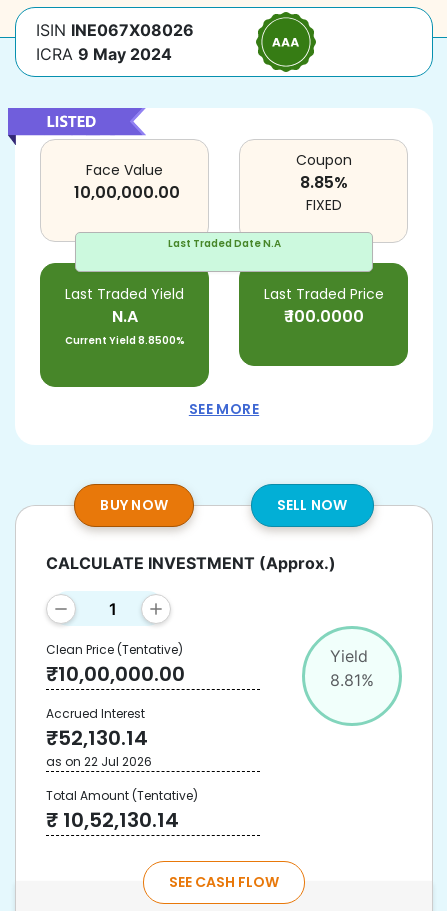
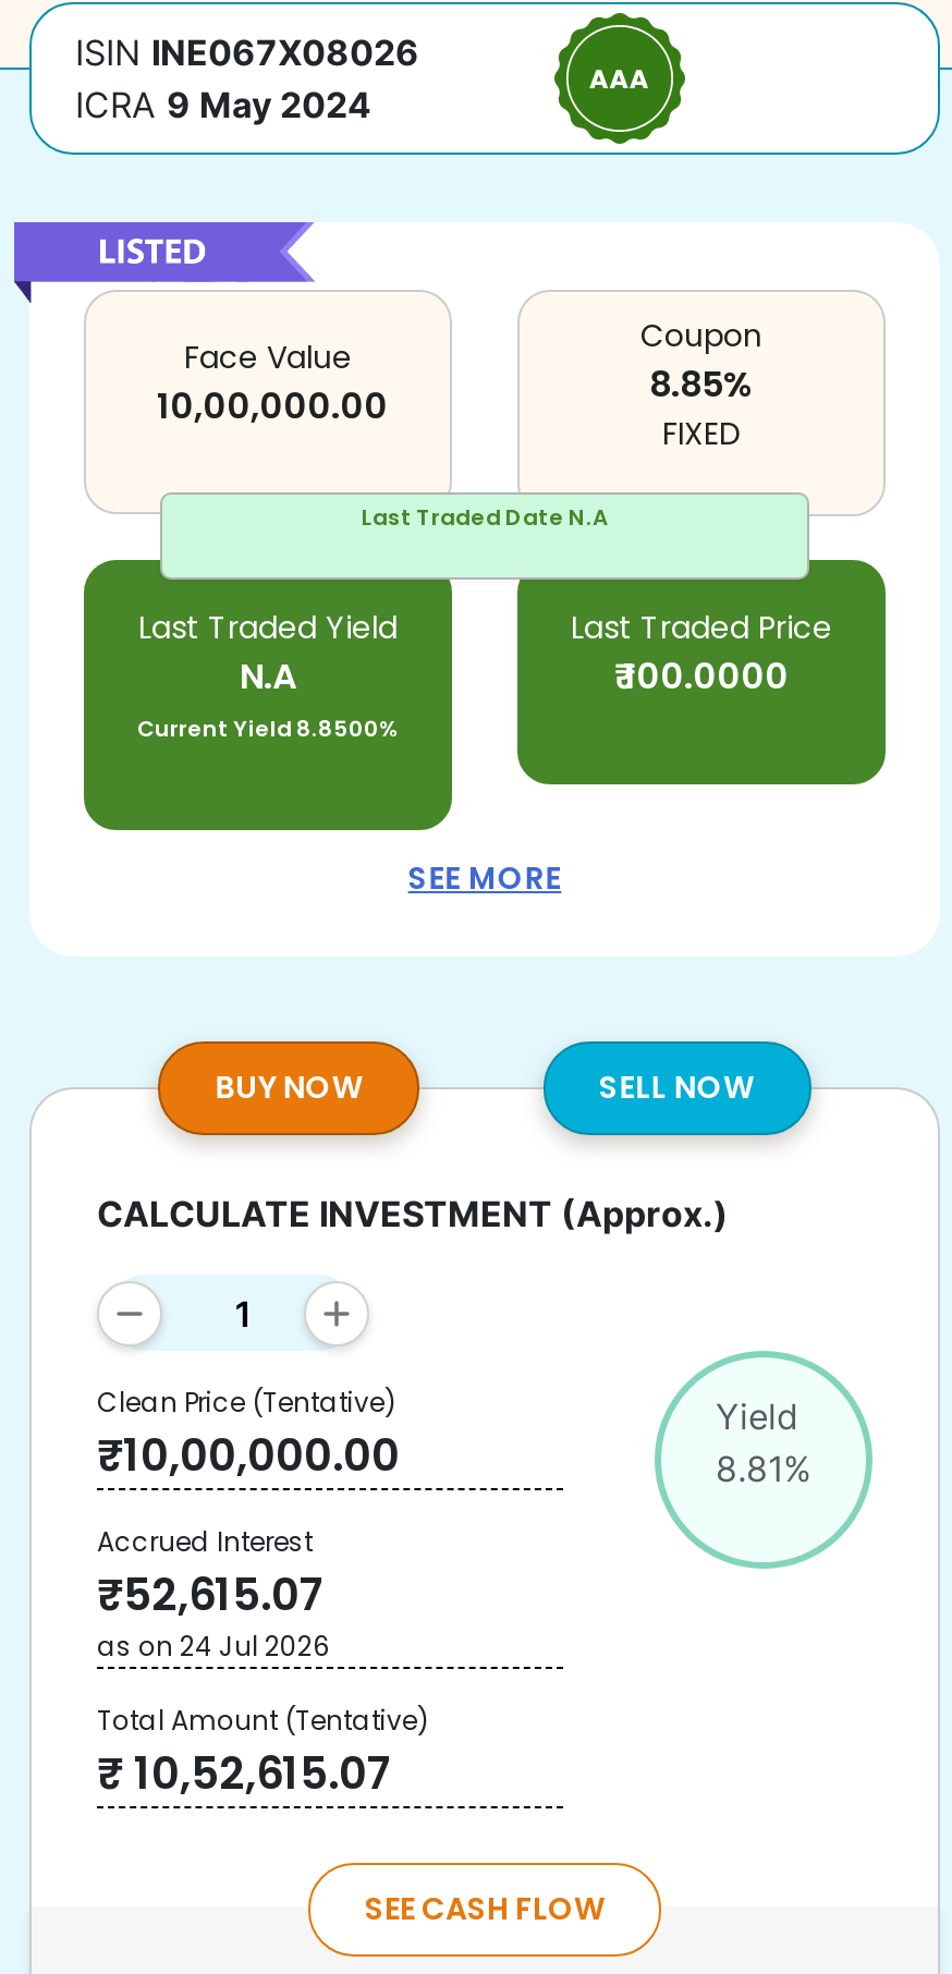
- ₹52,130.14
+ ₹52,615.07

- as on 22 Jul 2026
+ as on 24 Jul 2026

- ₹ 10,52,130.14
+ ₹ 10,52,615.07
